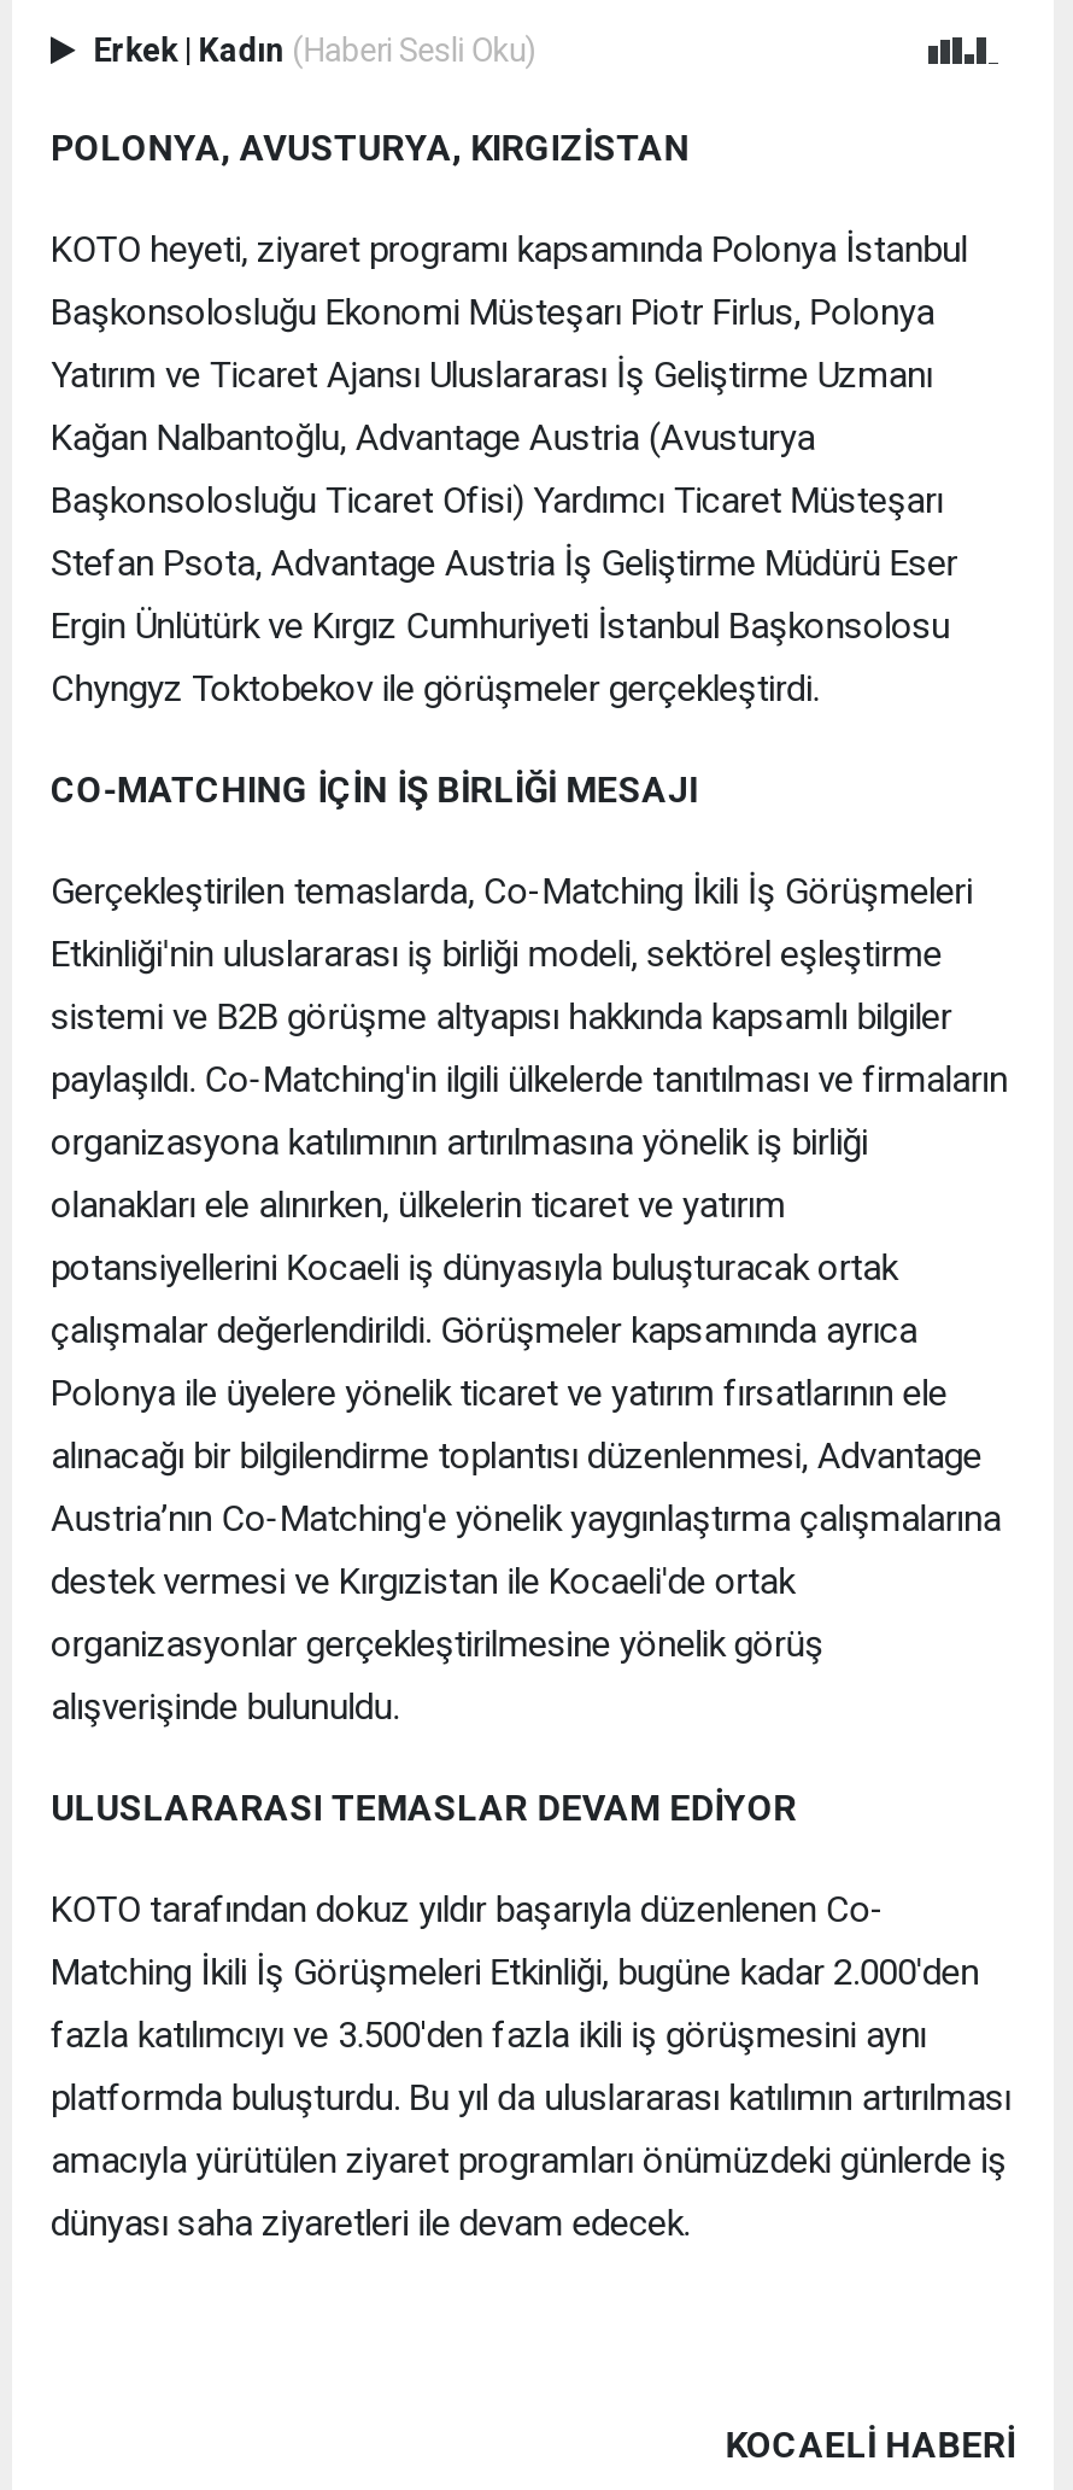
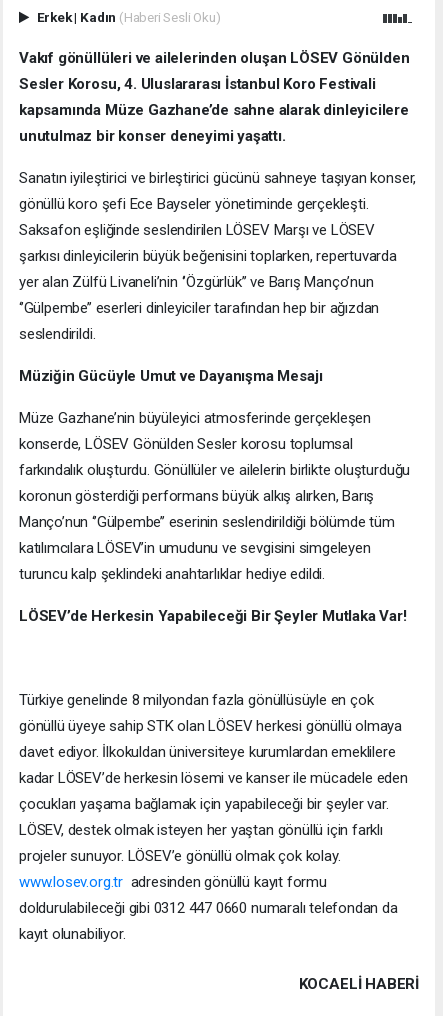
- POLONYA, AVUSTURYA, KIRGIZİSTAN
+ Vakıf gönüllüleri ve ailelerinden oluşan LÖSEV Gönülden
+ Sesler Korosu, 4. Uluslararası İstanbul Koro Festivali
+ kapsamında Müze Gazhane’de sahne alarak dinleyicilere
+ unutulmaz bir konser deneyimi yaşattı.

- KOTO heyeti, ziyaret programı kapsamında Polonya İstanbul
- Başkonsolosluğu Ekonomi Müsteşarı Piotr Firlus, Polonya
- Yatırım ve Ticaret Ajansı Uluslararası İş Geliştirme Uzmanı
- Kağan Nalbantoğlu, Advantage Austria (Avusturya
- Başkonsolosluğu Ticaret Ofisi) Yardımcı Ticaret Müsteşarı
- Stefan Psota, Advantage Austria İş Geliştirme Müdürü Eser
- Ergin Ünlütürk ve Kırgız Cumhuriyeti İstanbul Başkonsolosu
- Chyngyz Toktobekov ile görüşmeler gerçekleştirdi.
+ Sanatın iyileştirici ve birleştirici gücünü sahneye taşıyan konser,
+ gönüllü koro şefi Ece Bayseler yönetiminde gerçekleşti.
+ Saksafon eşliğinde seslendirilen LÖSEV Marşı ve LÖSEV
+ şarkısı dinleyicilerin büyük beğenisini toplarken, repertuvarda
+ yer alan Zülfü Livaneli’nin ‘’Özgürlük’’ ve Barış Manço’nun
+ ‘’Gülpembe’’ eserleri dinleyiciler tarafından hep bir ağızdan
+ seslendirildi.

- CO-MATCHING İÇİN İŞ BİRLİĞİ MESAJI
+ Müziğin Gücüyle Umut ve Dayanışma Mesajı

- Gerçekleştirilen temaslarda, Co-Matching İkili İş Görüşmeleri
- Etkinliği'nin uluslararası iş birliği modeli, sektörel eşleştirme
- sistemi ve B2B görüşme altyapısı hakkında kapsamlı bilgiler
- paylaşıldı. Co-Matching'in ilgili ülkelerde tanıtılması ve firmaların
- organizasyona katılımının artırılmasına yönelik iş birliği
- olanakları ele alınırken, ülkelerin ticaret ve yatırım
- potansiyellerini Kocaeli iş dünyasıyla buluşturacak ortak
- çalışmalar değerlendirildi. Görüşmeler kapsamında ayrıca
- Polonya ile üyelere yönelik ticaret ve yatırım fırsatlarının ele
- alınacağı bir bilgilendirme toplantısı düzenlenmesi, Advantage
- Austria’nın Co-Matching'e yönelik yaygınlaştırma çalışmalarına
- destek vermesi ve Kırgızistan ile Kocaeli'de ortak
- organizasyonlar gerçekleştirilmesine yönelik görüş
- alışverişinde bulunuldu.
+ Müze Gazhane’nin büyüleyici atmosferinde gerçekleşen
+ konserde, LÖSEV Gönülden Sesler korosu toplumsal
+ farkındalık oluşturdu. Gönüllüler ve ailelerin birlikte oluşturduğu
+ koronun gösterdiği performans büyük alkış alırken, Barış
+ Manço’nun ‘’Gülpembe’’ eserinin seslendirildiği bölümde tüm
+ katılımcılara LÖSEV’in umudunu ve sevgisini simgeleyen
+ turuncu kalp şeklindeki anahtarlıklar hediye edildi.

- ULUSLARARASI TEMASLAR DEVAM EDİYOR
+ LÖSEV’de Herkesin Yapabileceği Bir Şeyler Mutlaka Var!

- KOTO tarafından dokuz yıldır başarıyla düzenlenen Co-
- Matching İkili İş Görüşmeleri Etkinliği, bugüne kadar 2.000'den
- fazla katılımcıyı ve 3.500'den fazla ikili iş görüşmesini aynı
- platformda buluşturdu. Bu yıl da uluslararası katılımın artırılması
- amacıyla yürütülen ziyaret programları önümüzdeki günlerde iş
- dünyası saha ziyaretleri ile devam edecek.
+ Türkiye genelinde 8 milyondan fazla gönüllüsüyle en çok
+ gönüllü üyeye sahip STK olan LÖSEV herkesi gönüllü olmaya
+ davet ediyor. İlkokuldan üniversiteye kurumlardan emeklilere
+ kadar LÖSEV’de herkesin lösemi ve kanser ile mücadele eden
+ çocukları yaşama bağlamak için yapabileceği bir şeyler var.
+ LÖSEV, destek olmak isteyen her yaştan gönüllü için farklı
+ projeler sunuyor. LÖSEV’e gönüllü olmak çok kolay.
+ www.losev.org.tr adresinden gönüllü kayıt formu
+ doldurulabileceği gibi 0312 447 0660 numaralı telefondan da
+ kayıt olunabiliyor.
